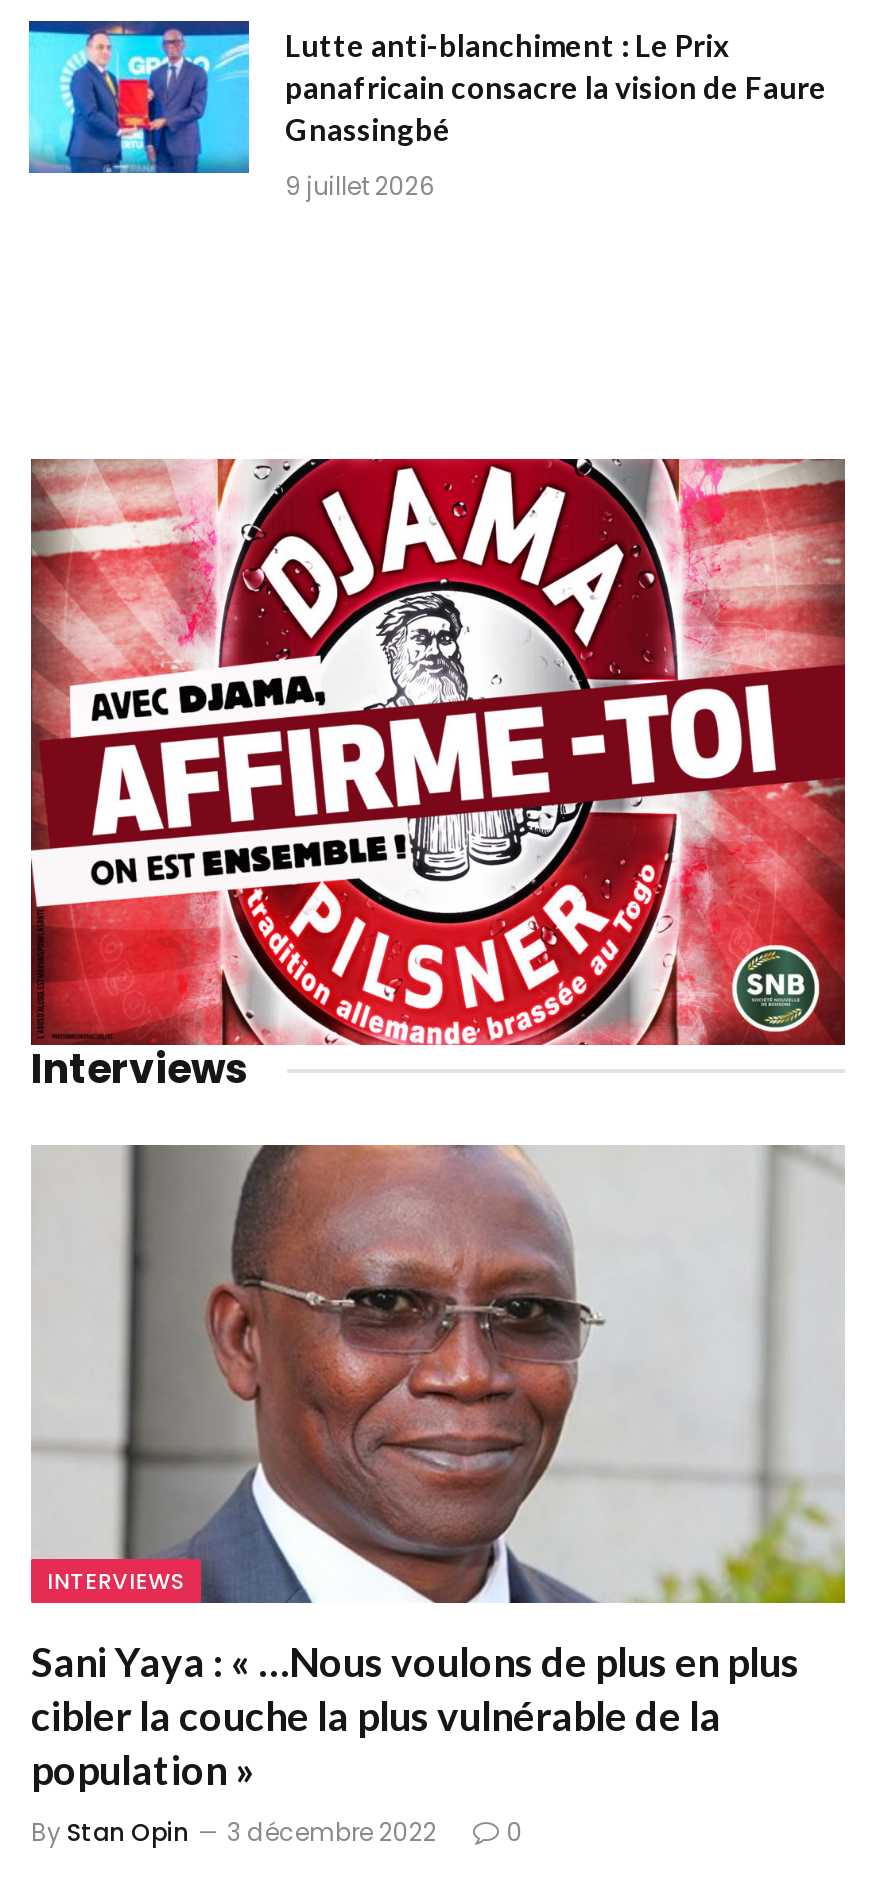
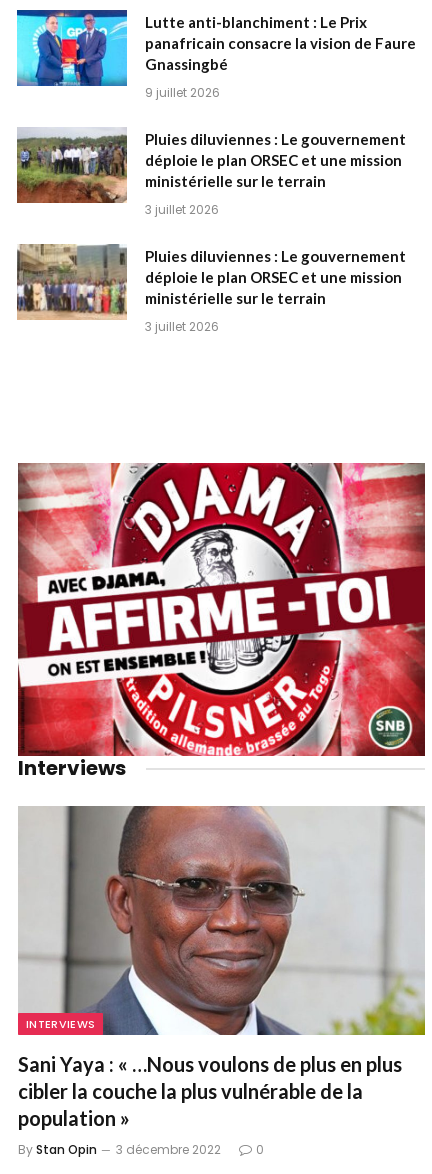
+ [image]
+ Pluies diluviennes : Le gouvernement
+ déploie le plan ORSEC et une mission
+ ministérielle sur le terrain
+ 3 juillet 2026
+ Pluies diluviennes : Le gouvernement
+ déploie le plan ORSEC et une mission
+ ministérielle sur le terrain
+ 3 juillet 2026

+ [image]
